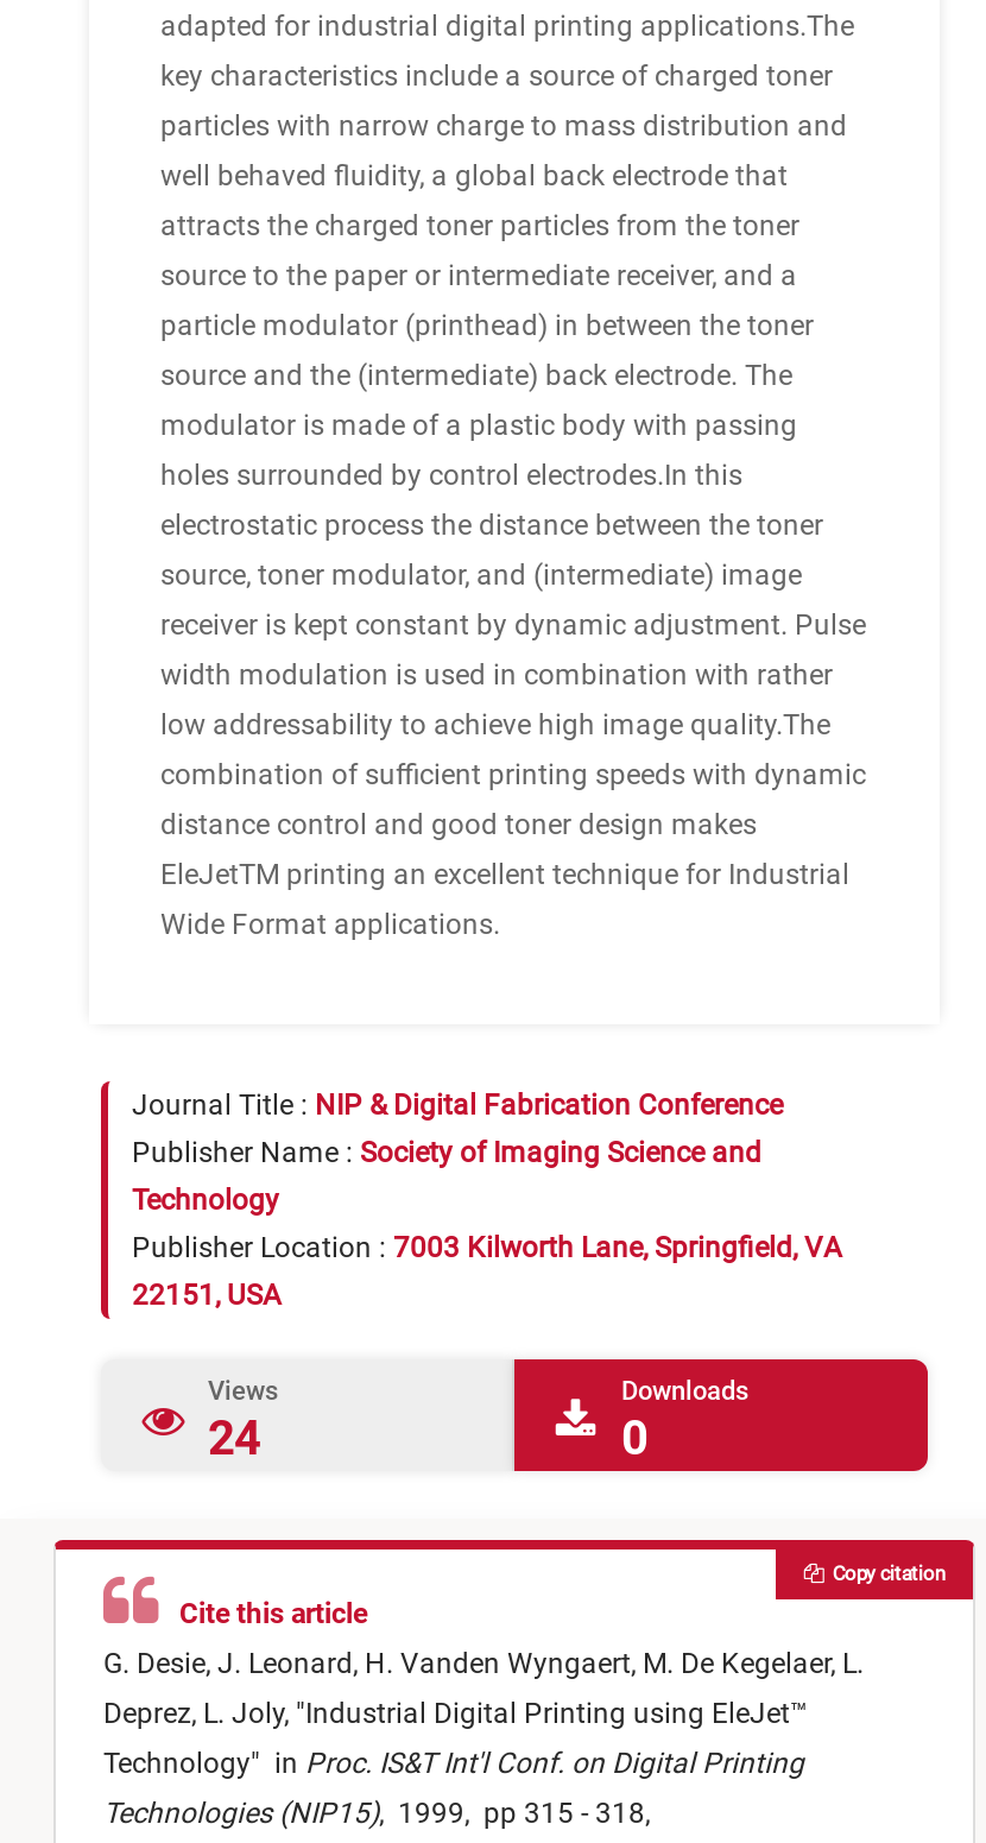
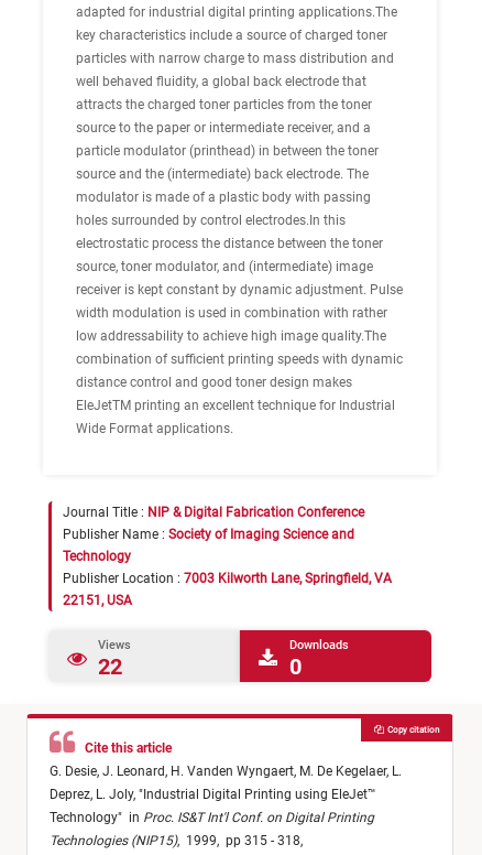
- 24
+ 22
